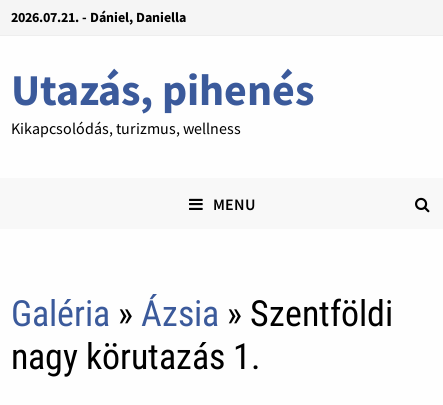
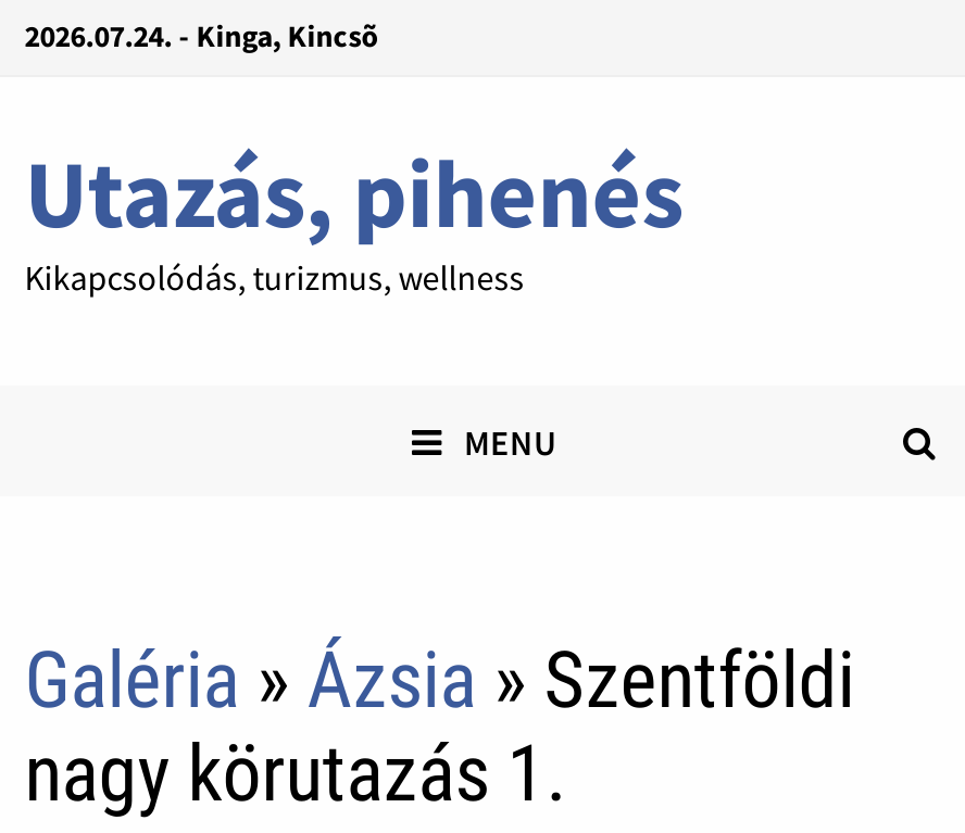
- 2026.07.21. - Dániel, Daniella
+ 2026.07.24. - Kinga, Kincsõ
